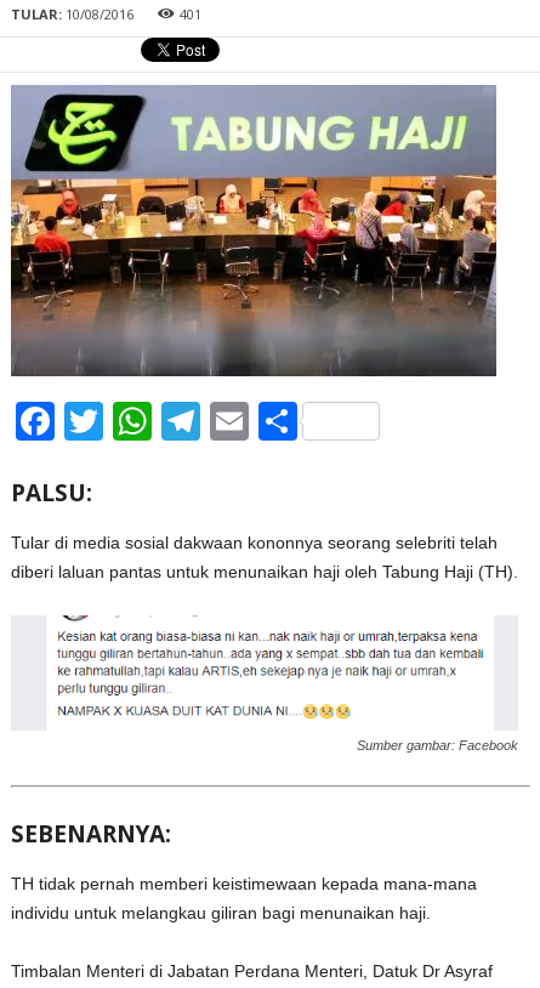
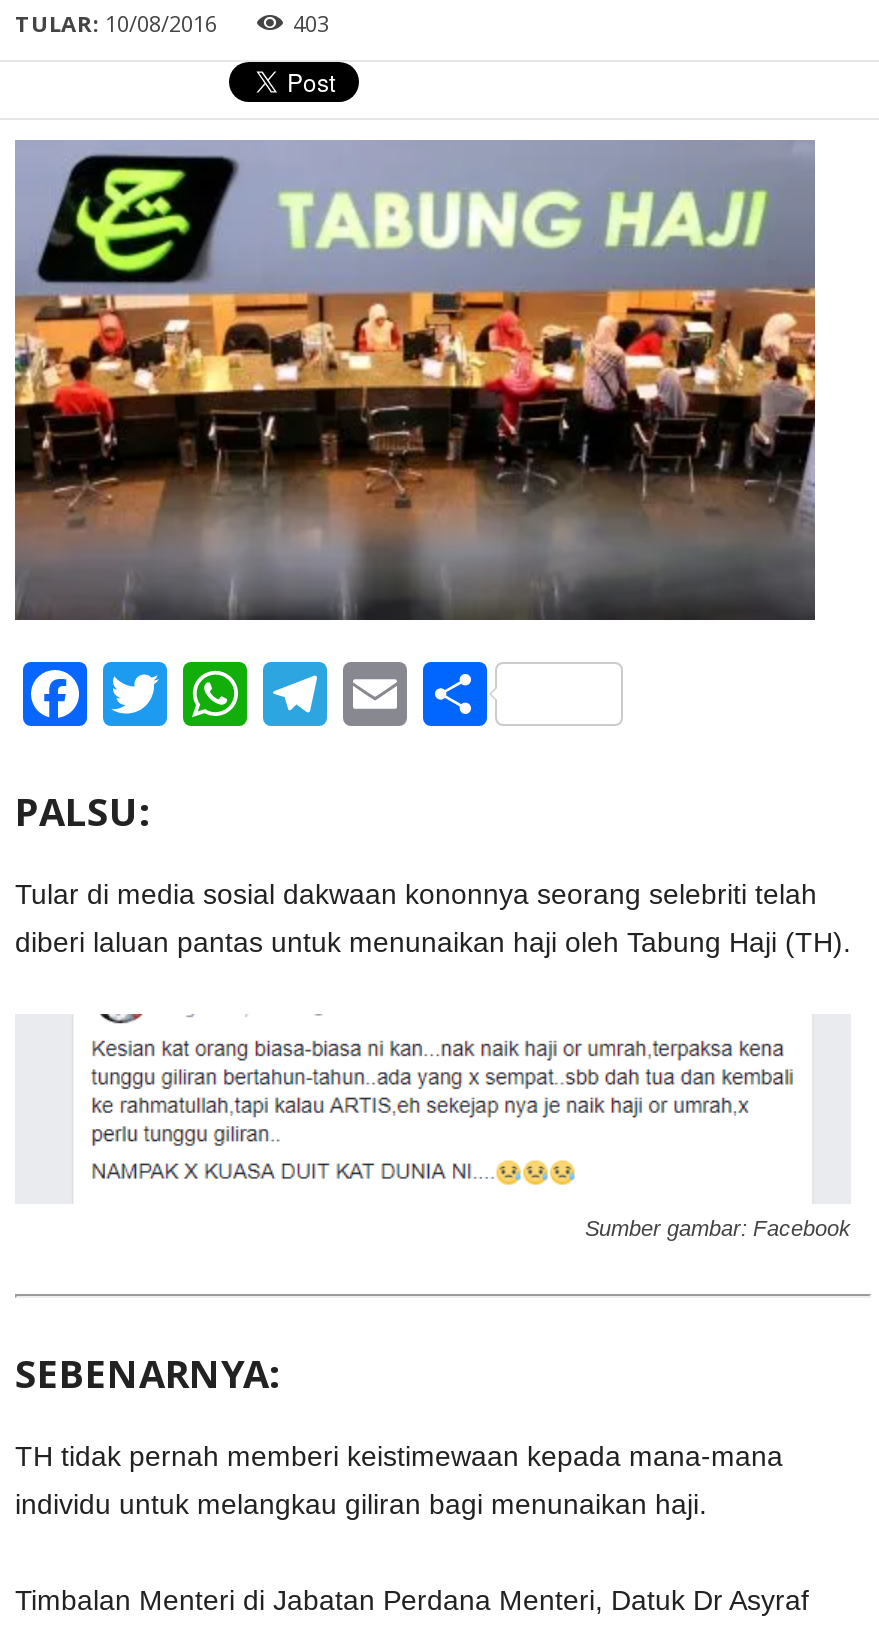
- 401
+ 403
